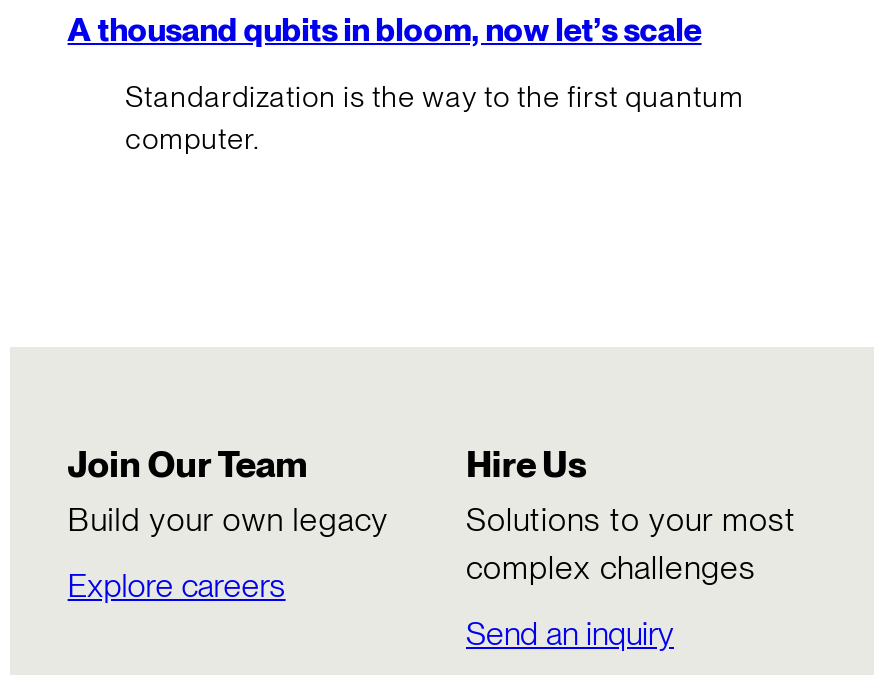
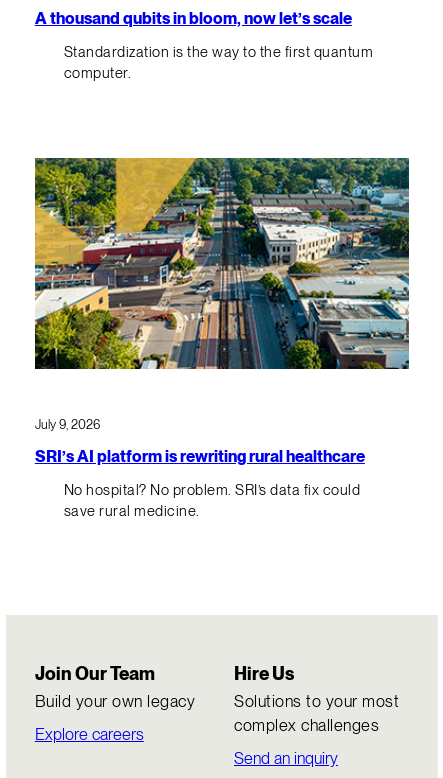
+ [image]

+ July 9, 2026
+ SRI’s AI platform is rewriting rural healthcare
+ No hospital? No problem. SRI’s data fix could
+ save rural medicine.
